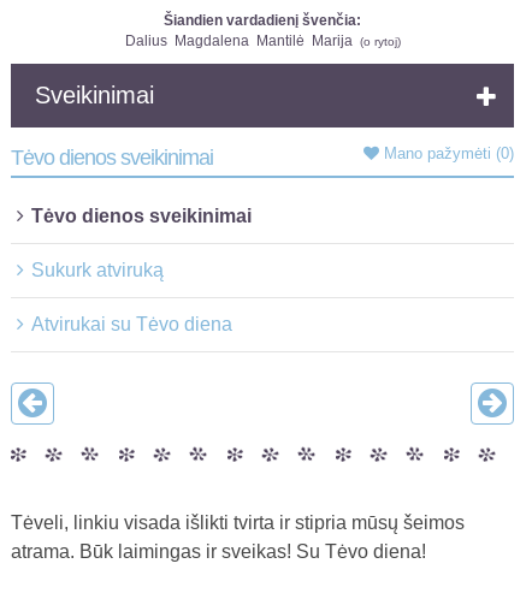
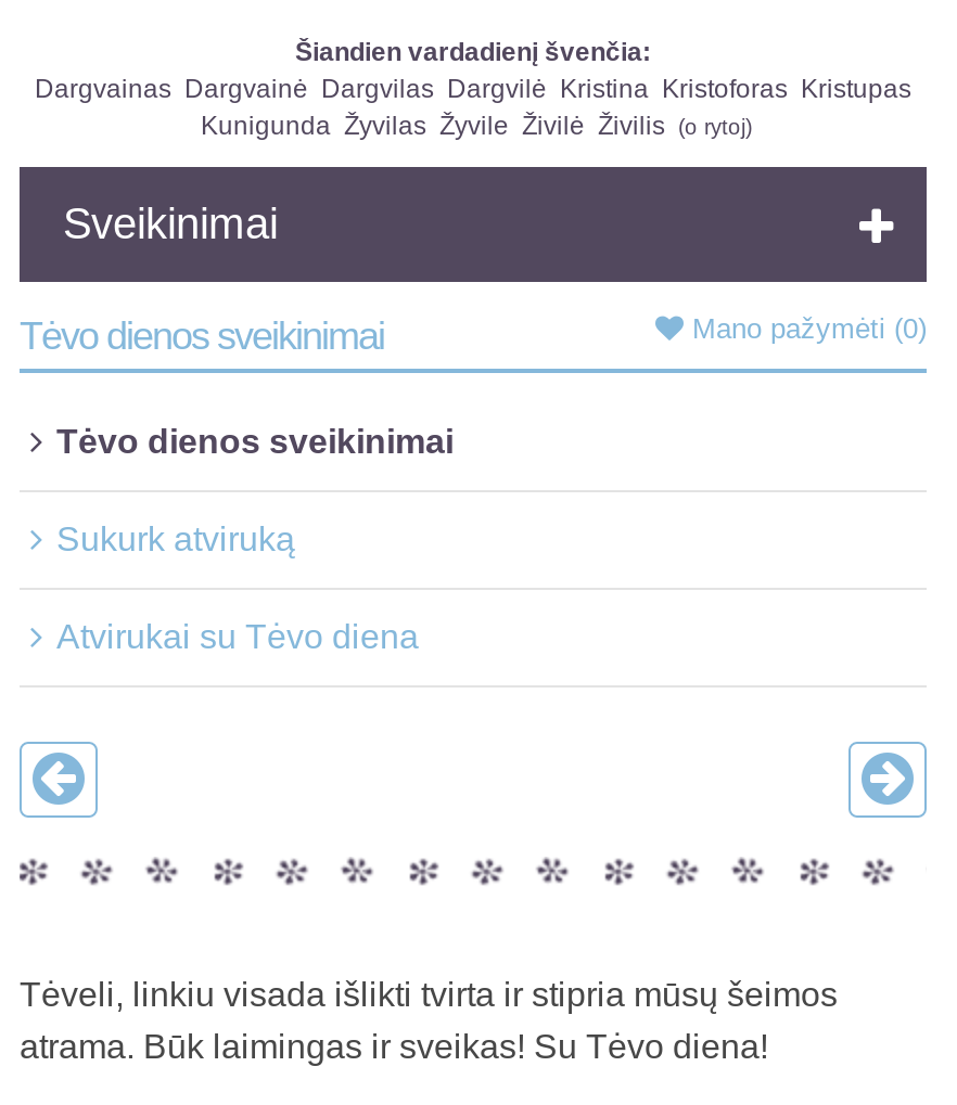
- Dalius Magdalena Mantilė Marija (o rytoj)
+ Dargvainas Dargvainė Dargvilas Dargvilė Kristina Kristoforas Kristupas
+ Kunigunda Žyvilas Žyvile Živilė Živilis (o rytoj)
